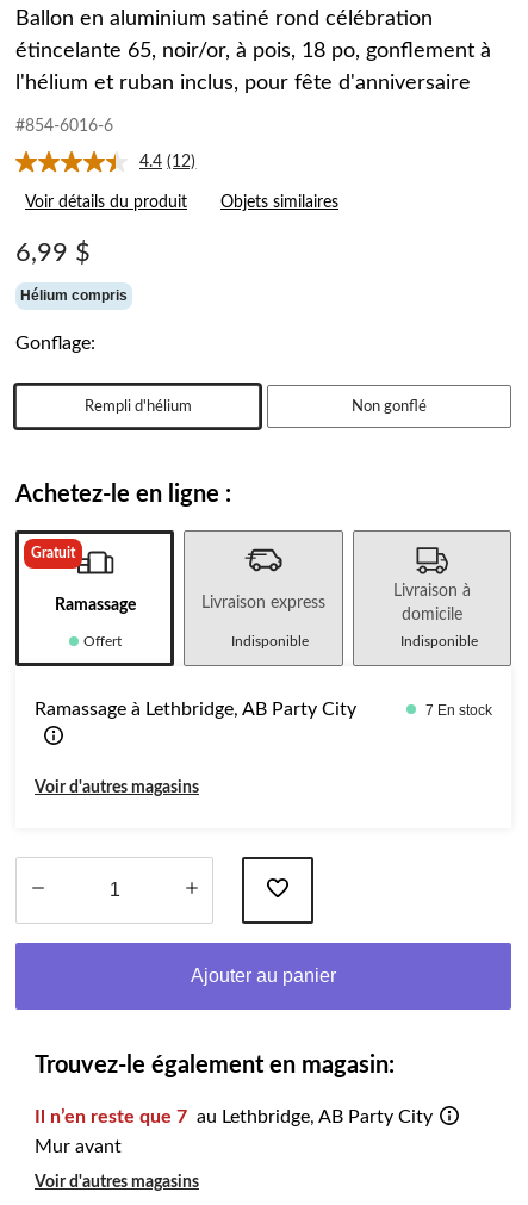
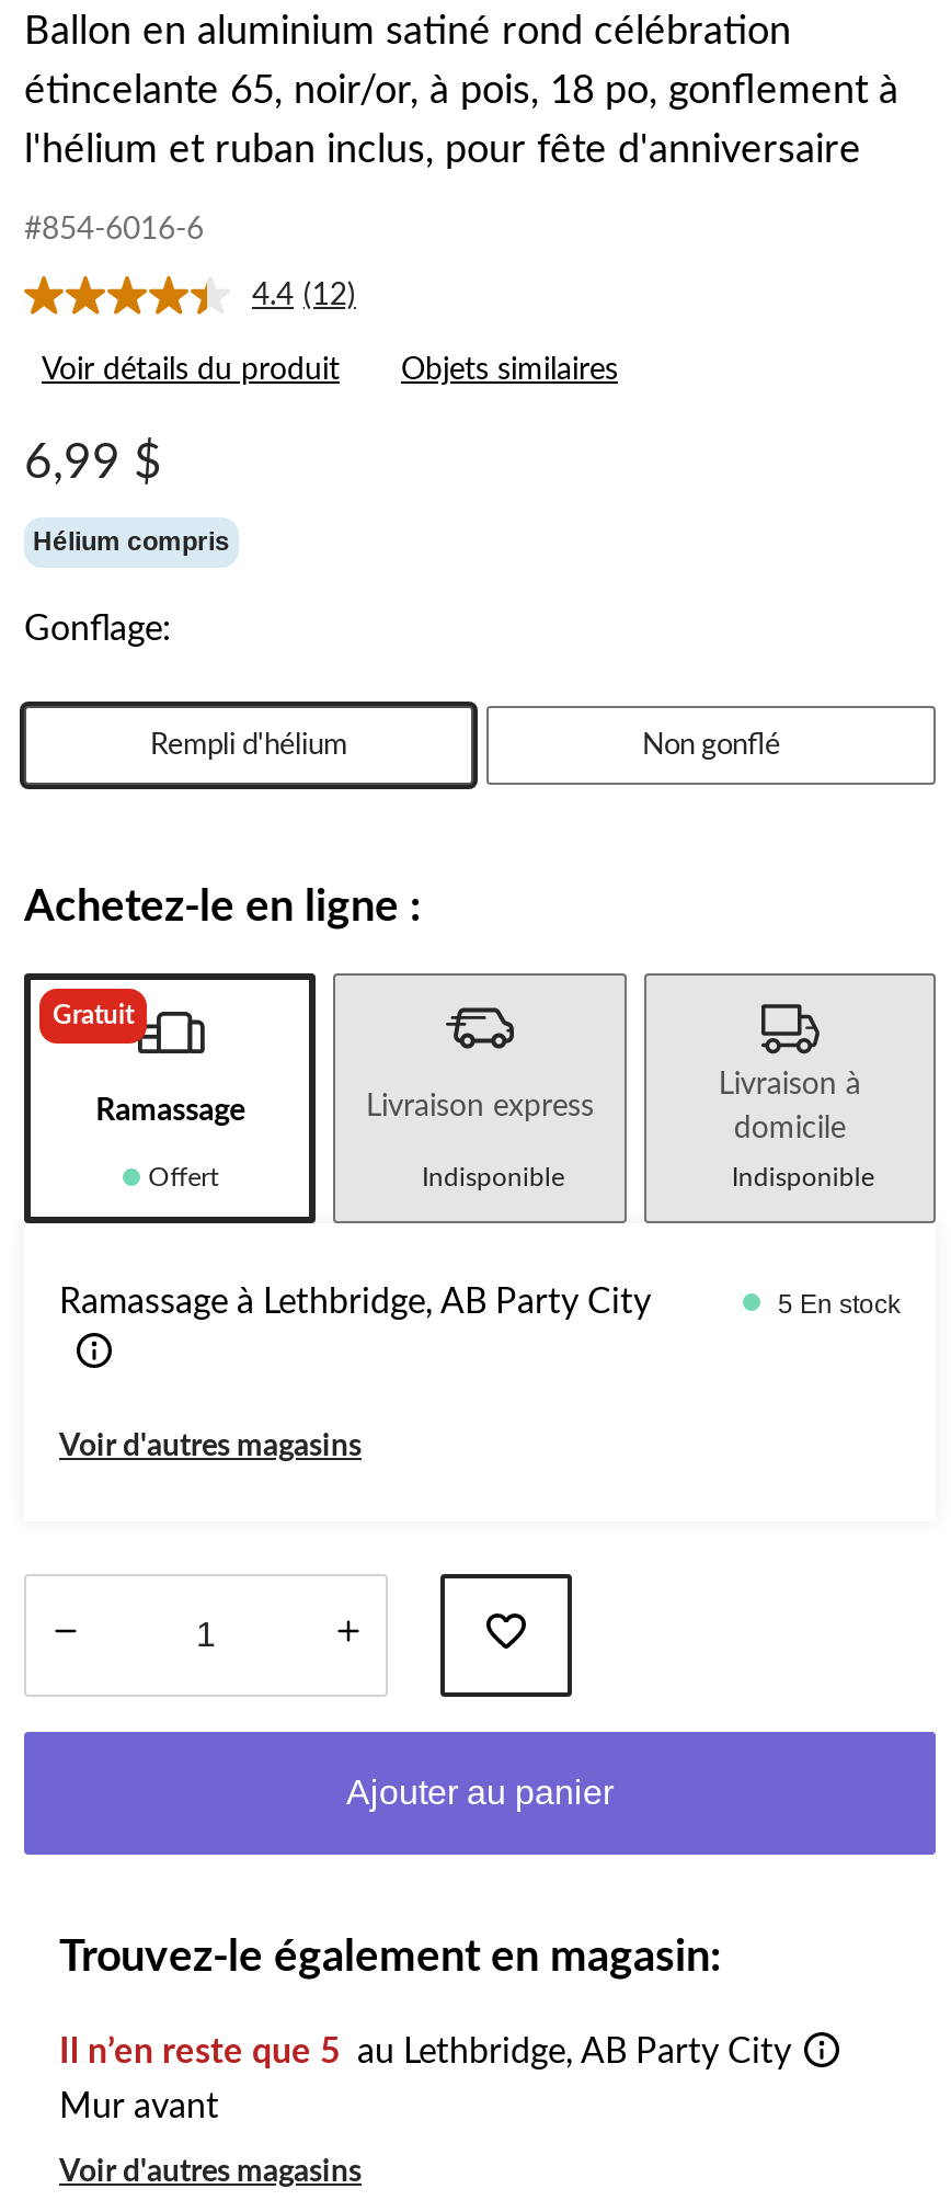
- 7 En stock
+ 5 En stock

- Il n’en reste que 7 au Lethbridge, AB Party City
+ Il n’en reste que 5 au Lethbridge, AB Party City
